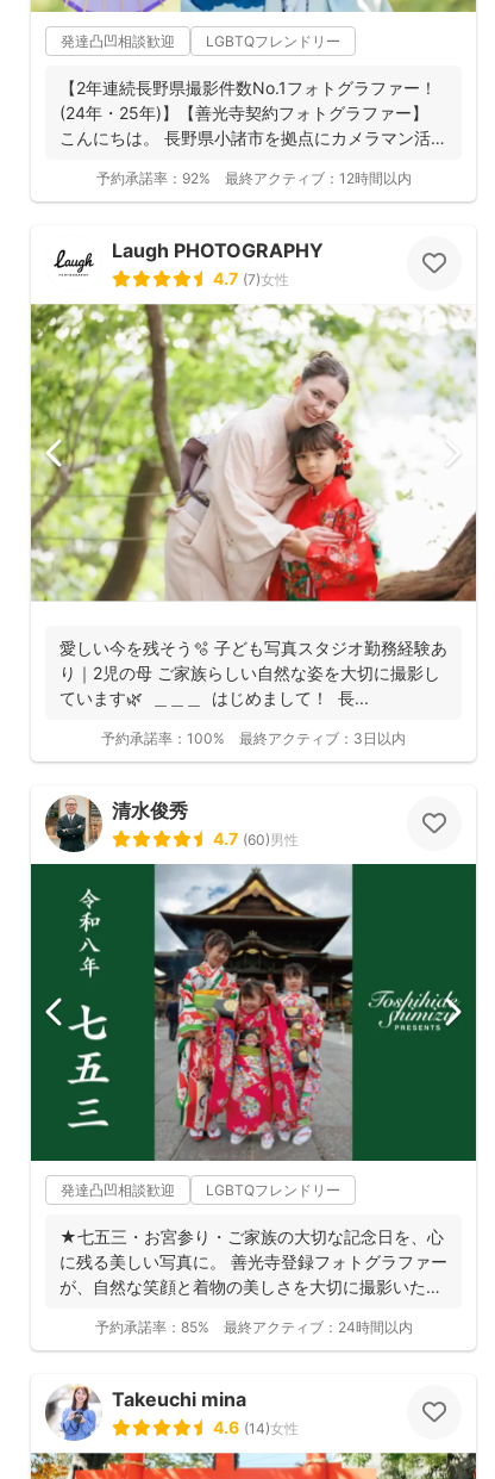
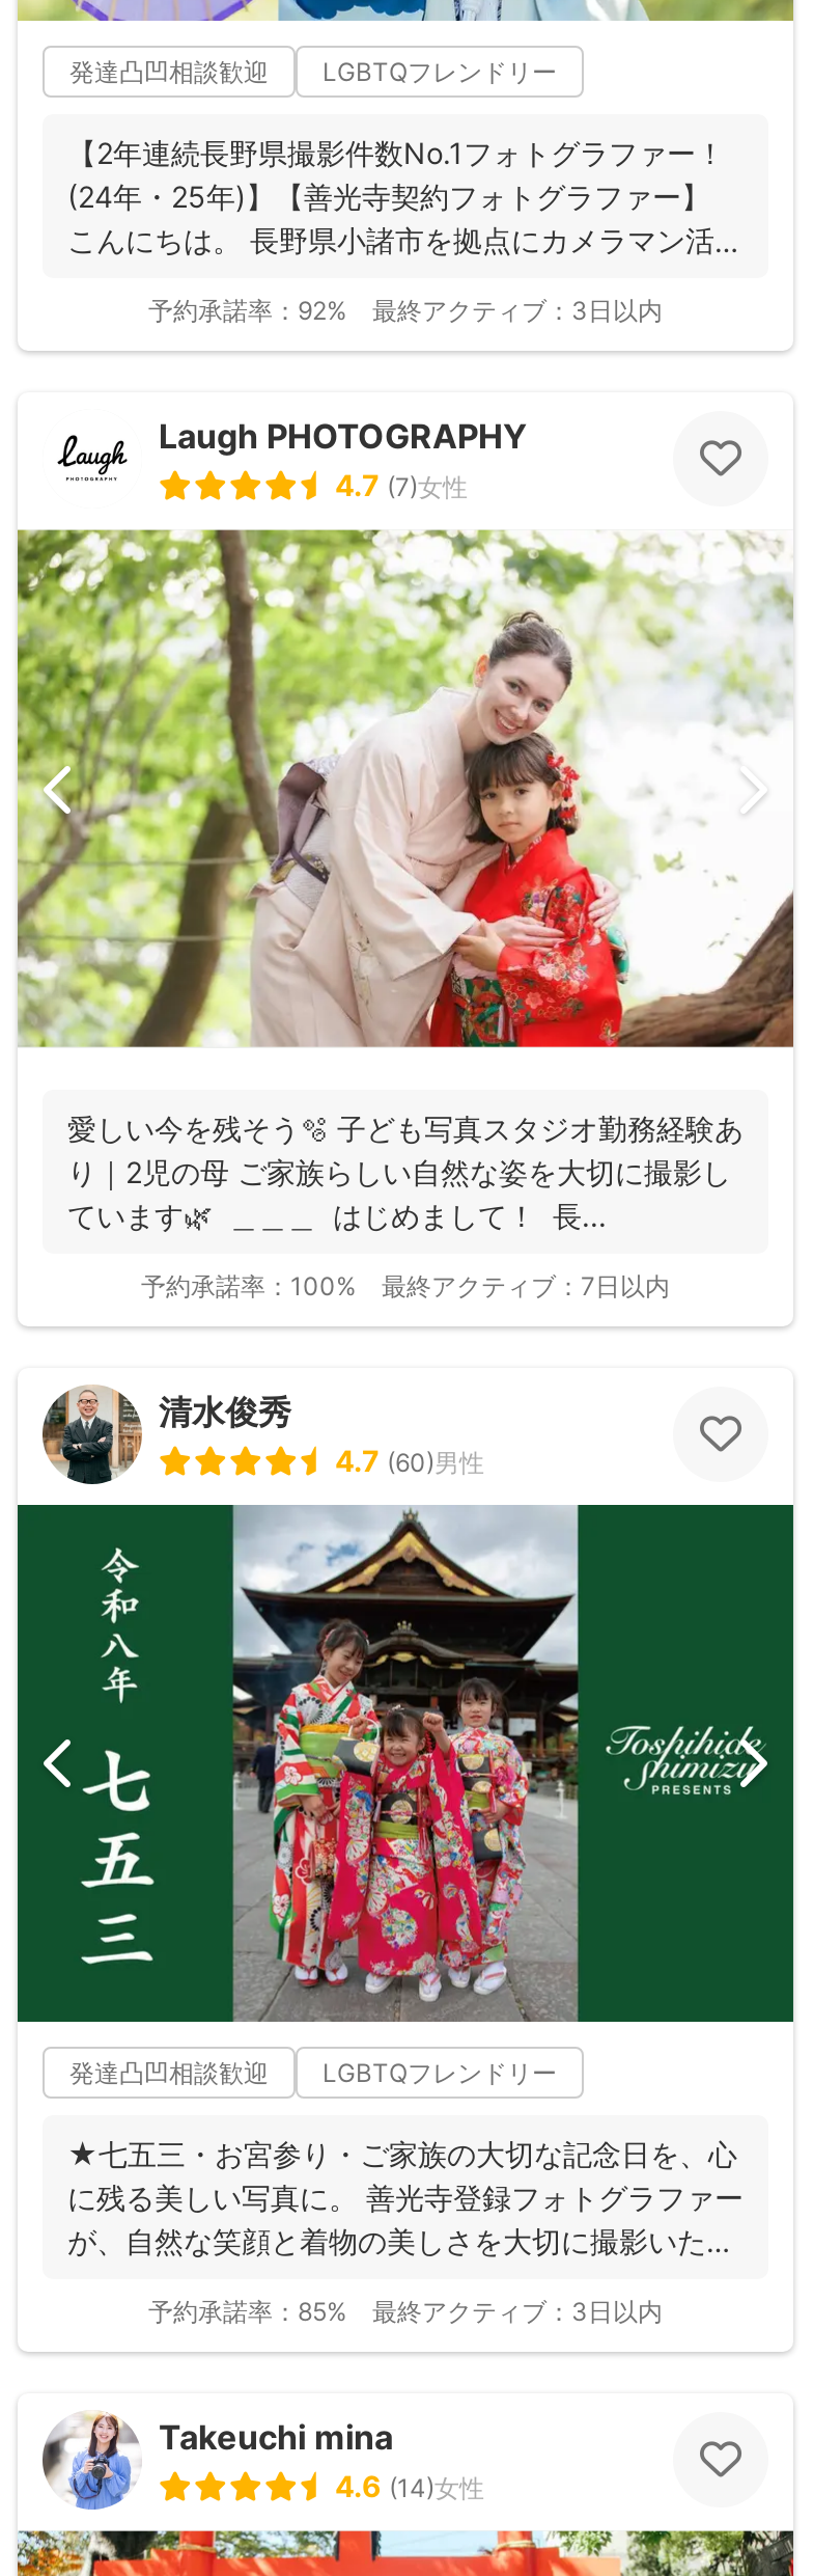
- 最終アクティブ：12時間以内
+ 最終アクティブ：3日以内

- 最終アクティブ：3日以内
+ 最終アクティブ：7日以内

- 最終アクティブ：24時間以内
+ 最終アクティブ：3日以内
